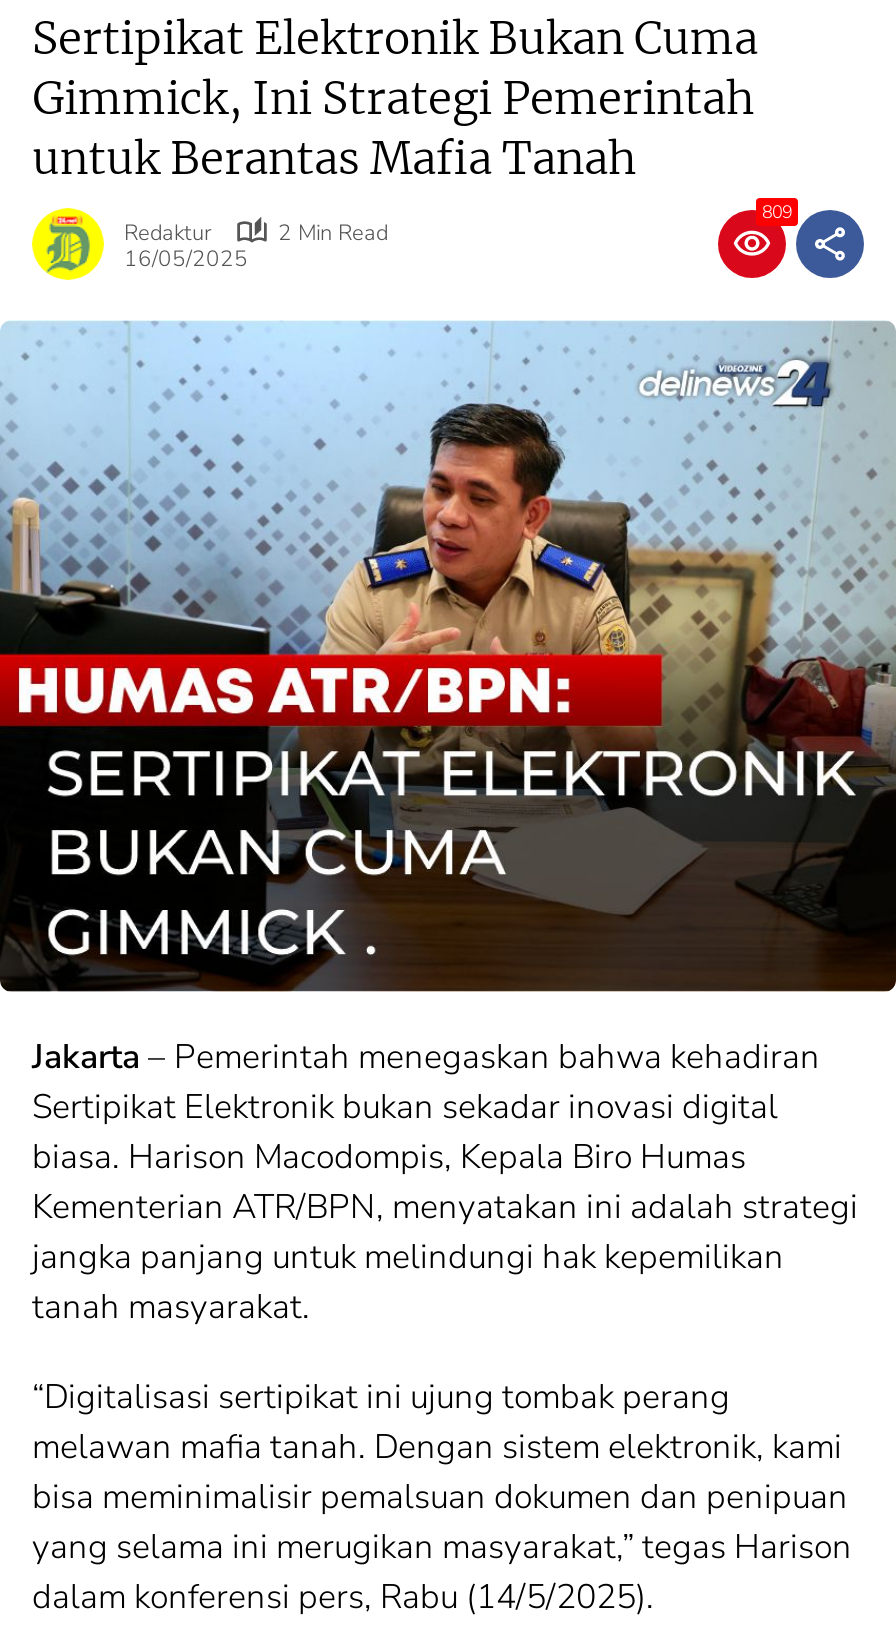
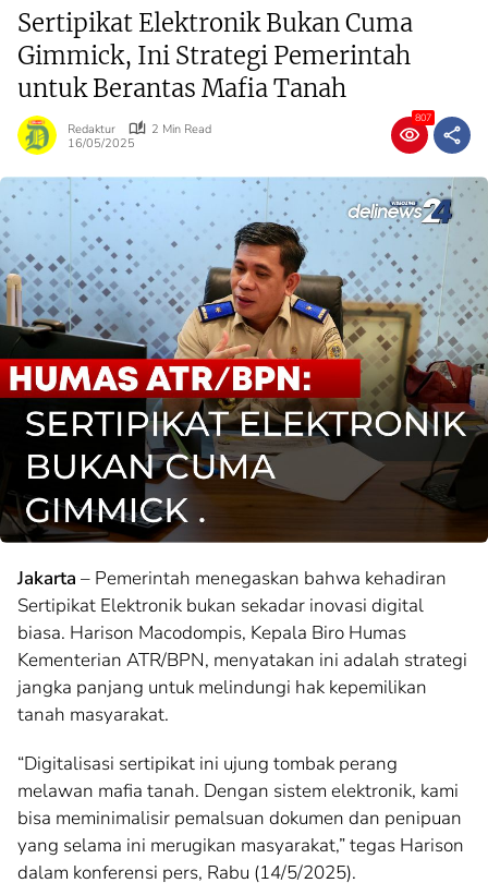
- 809
+ 807
